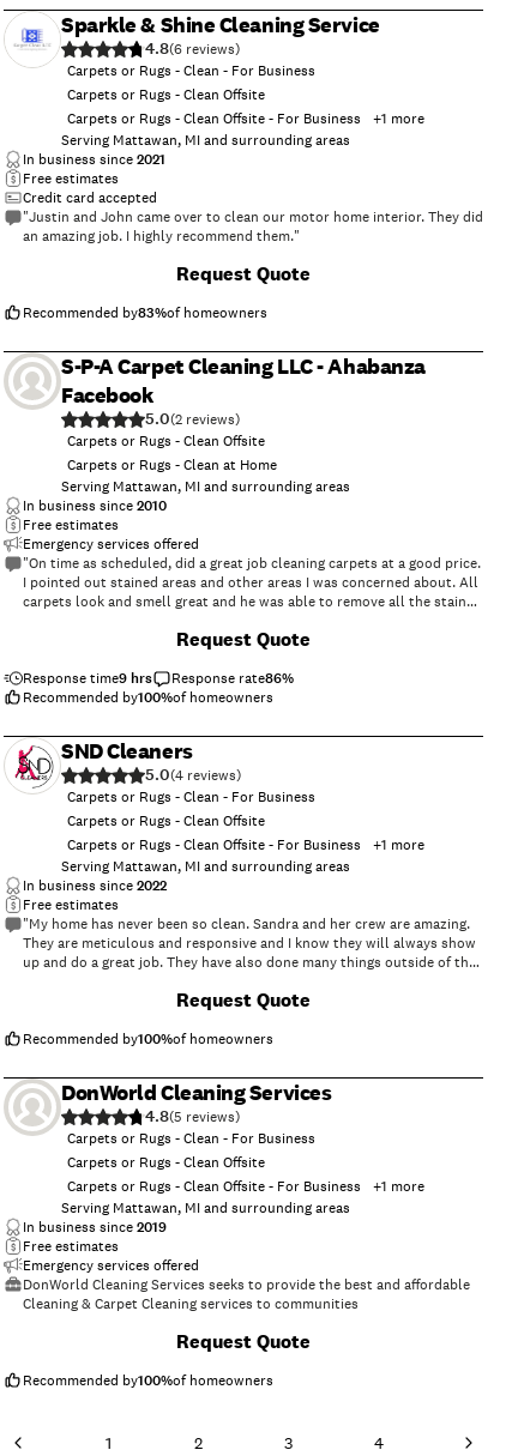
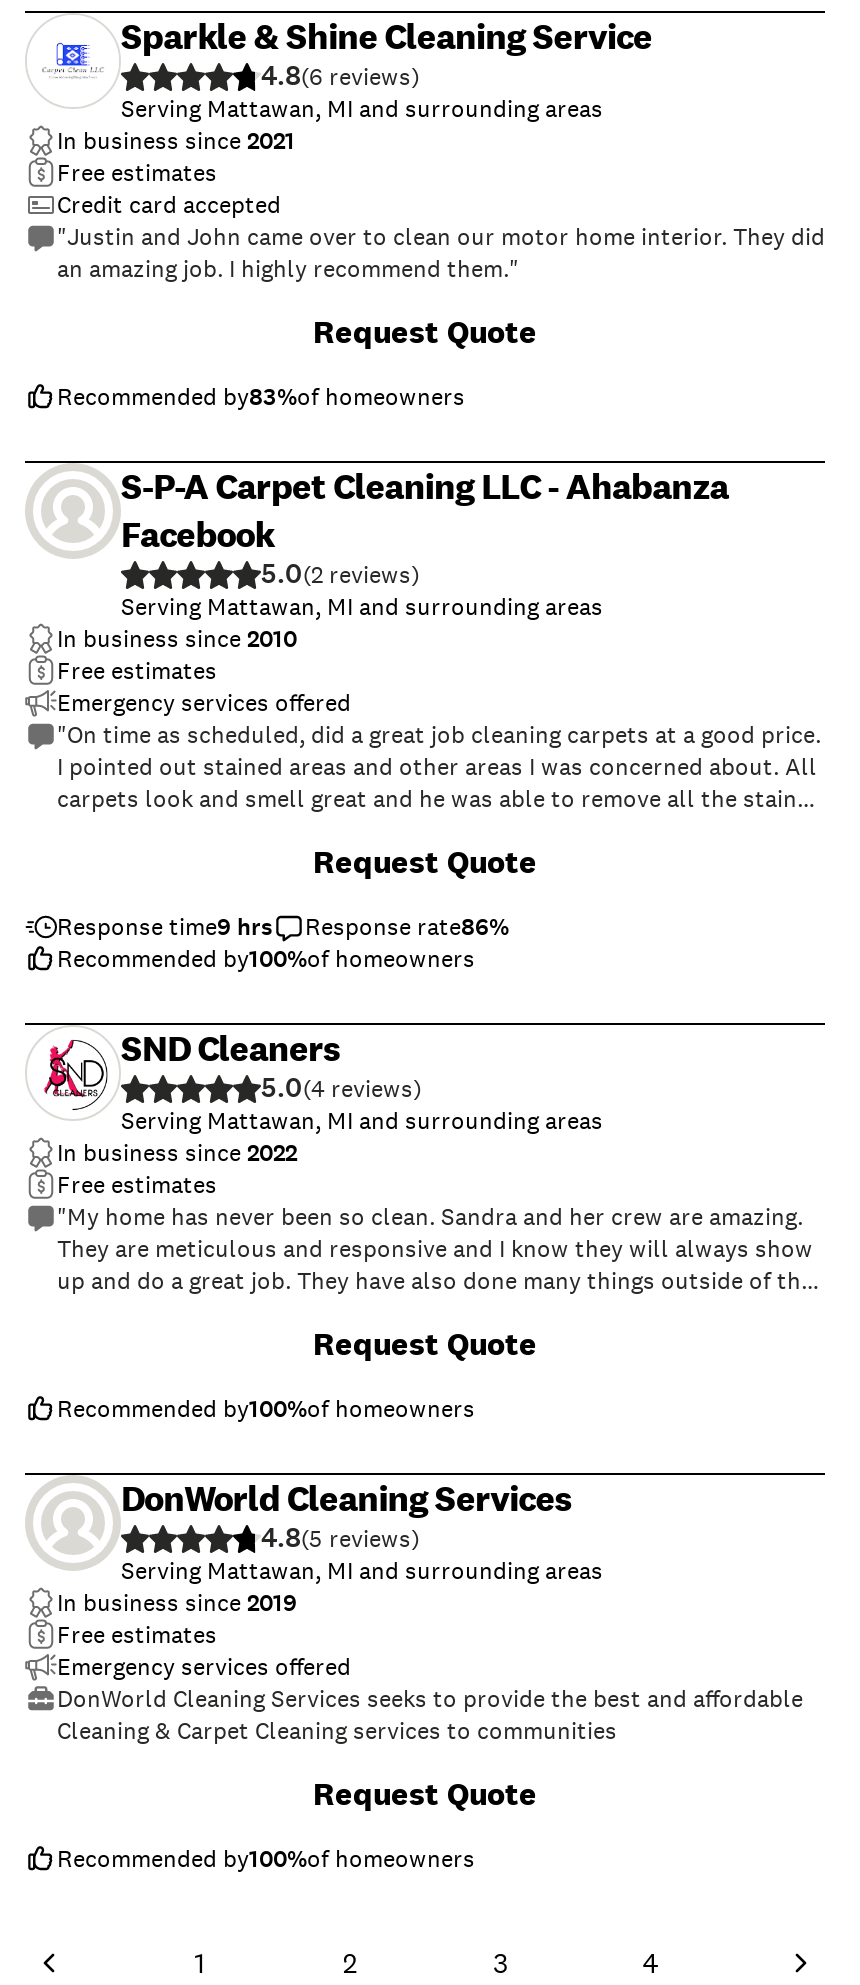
- Carpets or Rugs - Clean - For Business
- Carpets or Rugs - Clean Offsite
- Carpets or Rugs - Clean Offsite - For Business
- + 1 more

- Carpets or Rugs - Clean Offsite
- Carpets or Rugs - Clean at Home

- Carpets or Rugs - Clean - For Business
- Carpets or Rugs - Clean Offsite
- Carpets or Rugs - Clean Offsite - For Business
- + 1 more

- Carpets or Rugs - Clean - For Business
- Carpets or Rugs - Clean Offsite
- Carpets or Rugs - Clean Offsite - For Business
- + 1 more
